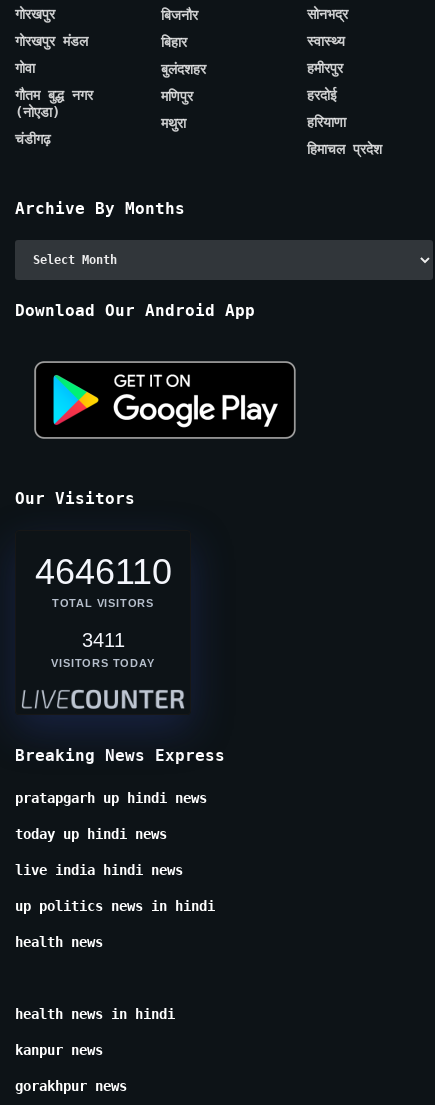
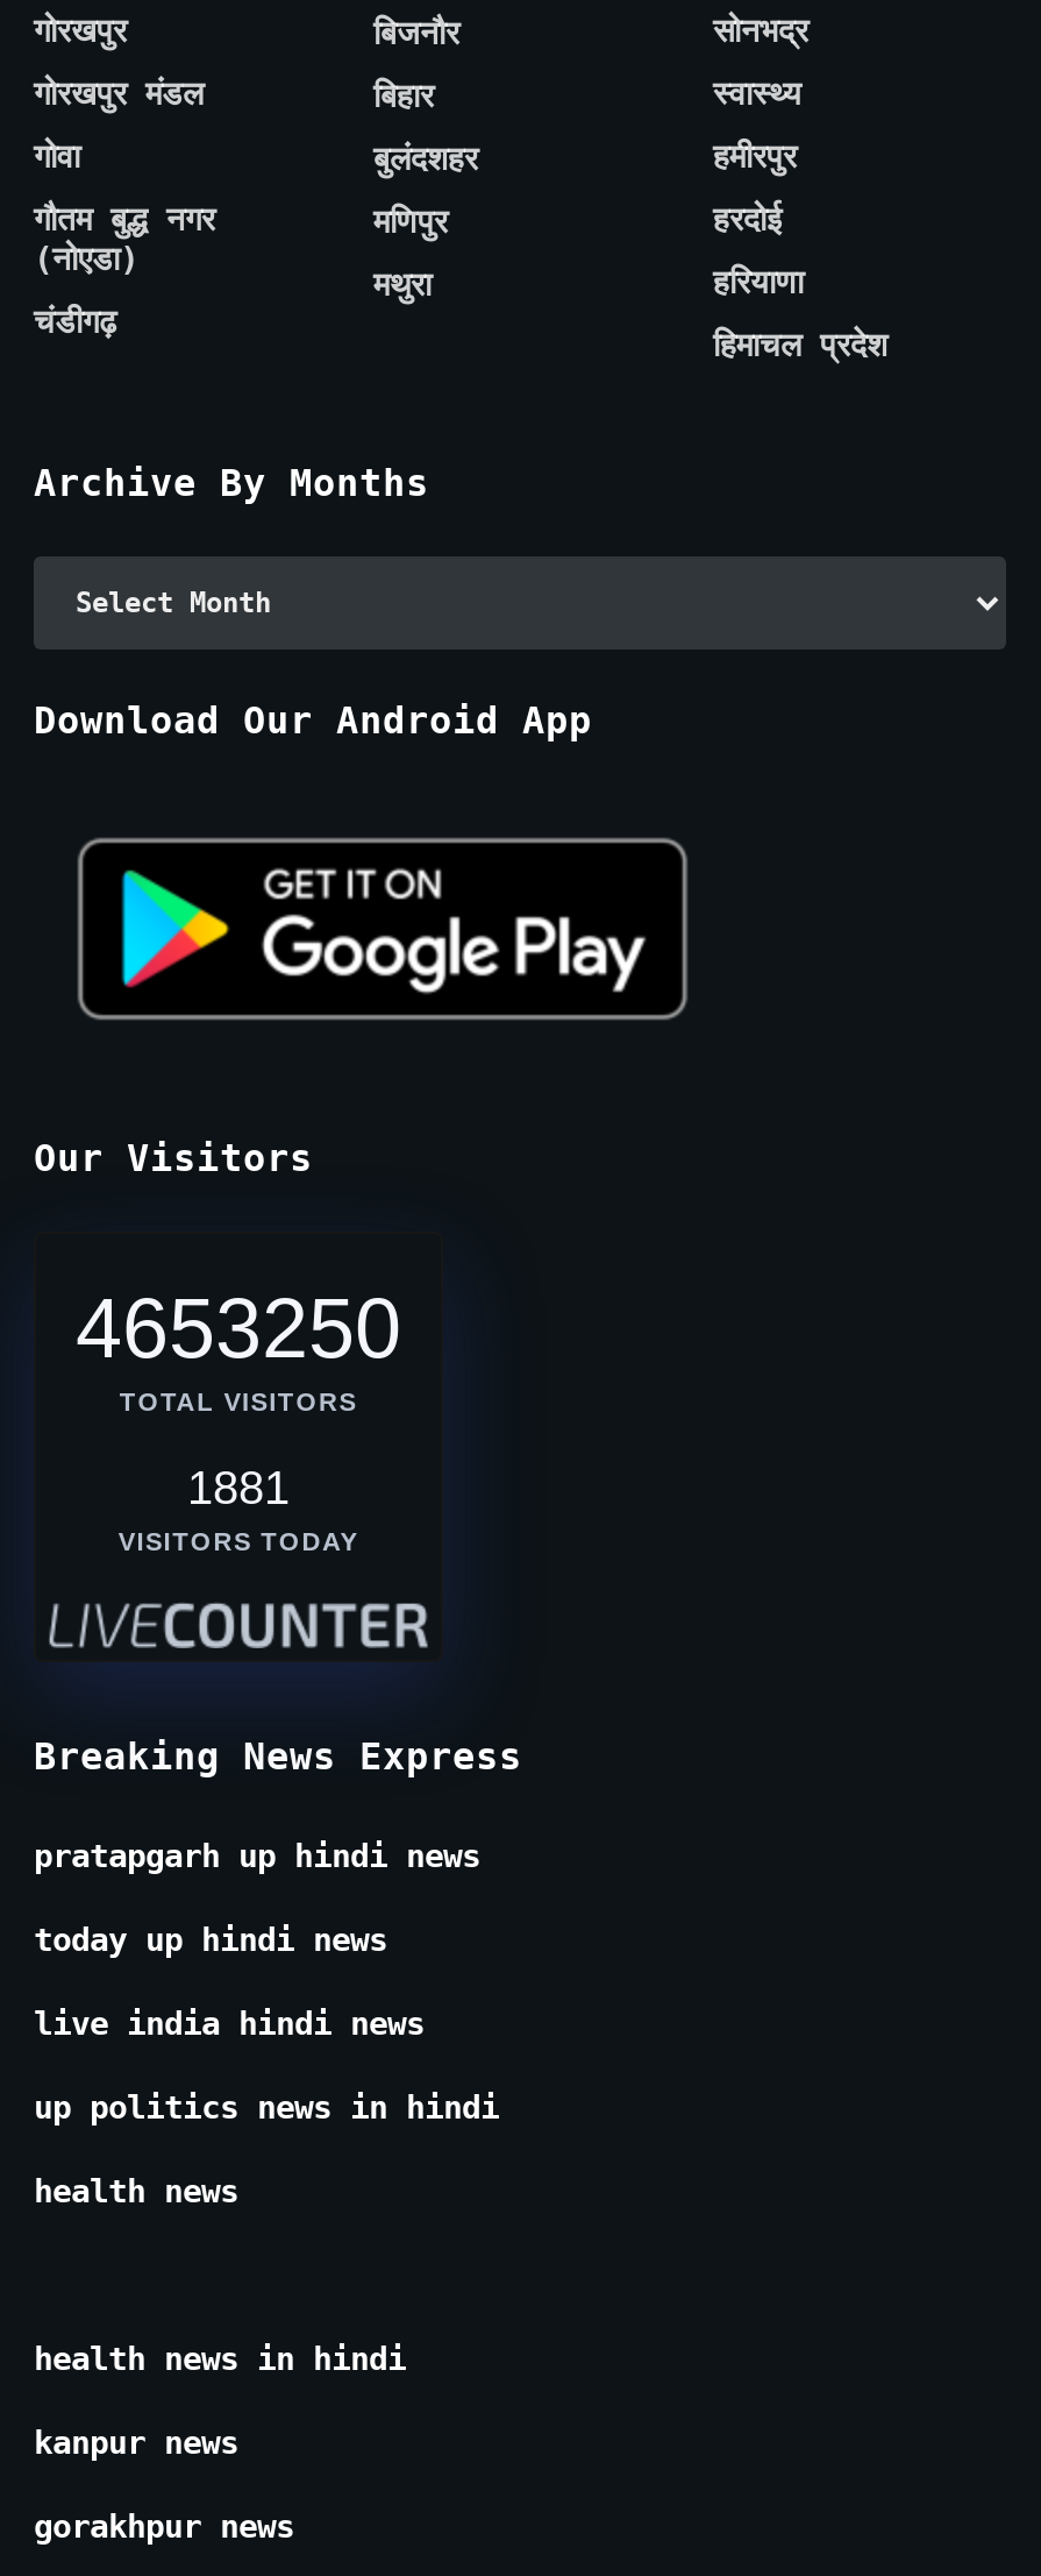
- 4646110
+ 4653250

- 3411
+ 1881
